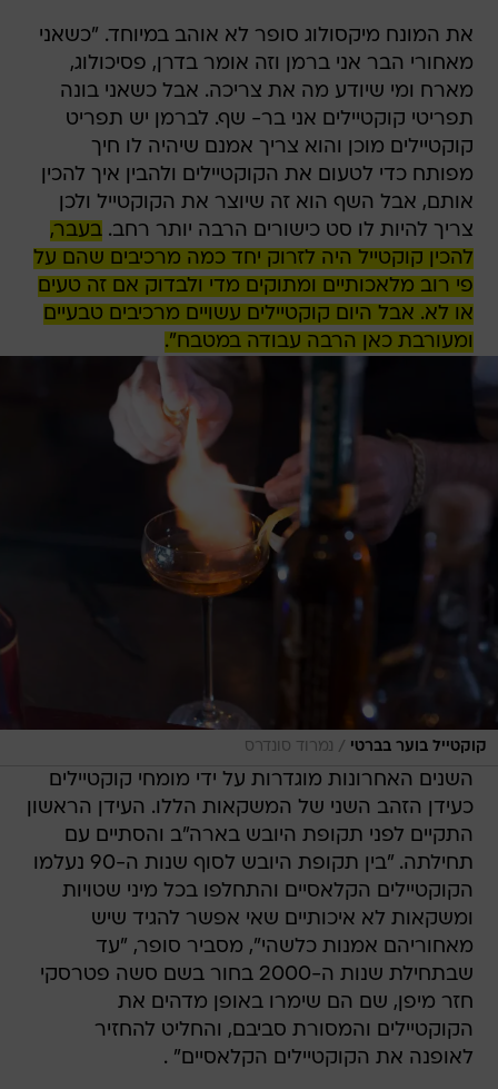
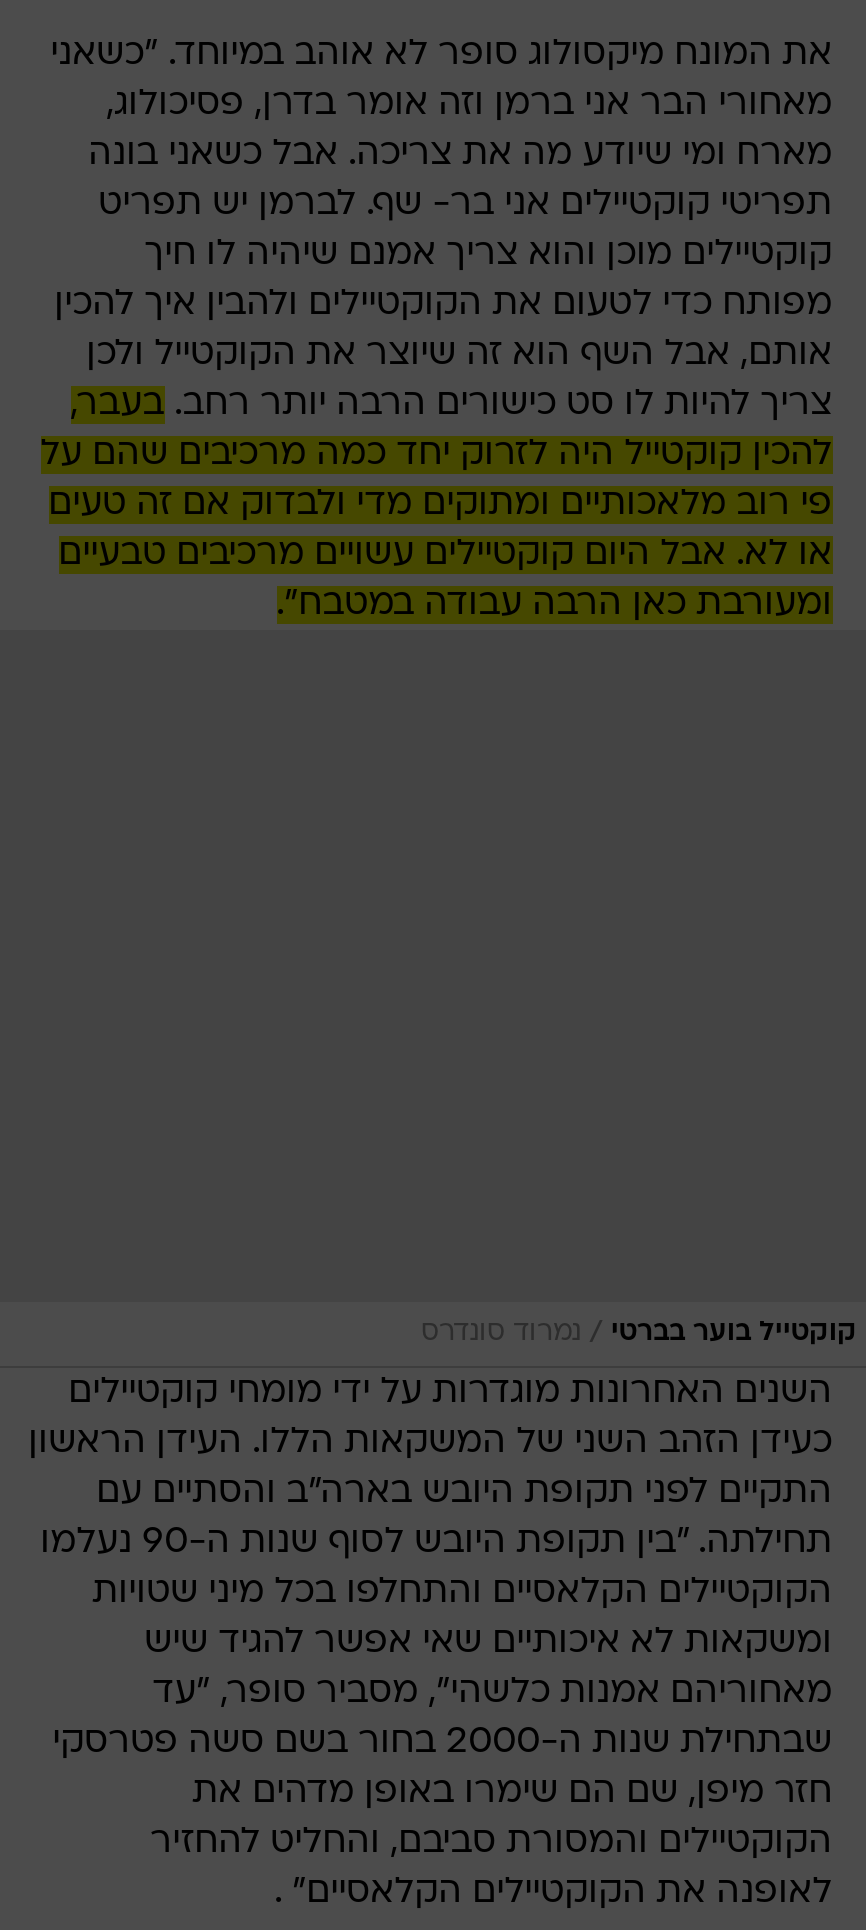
- [image]
